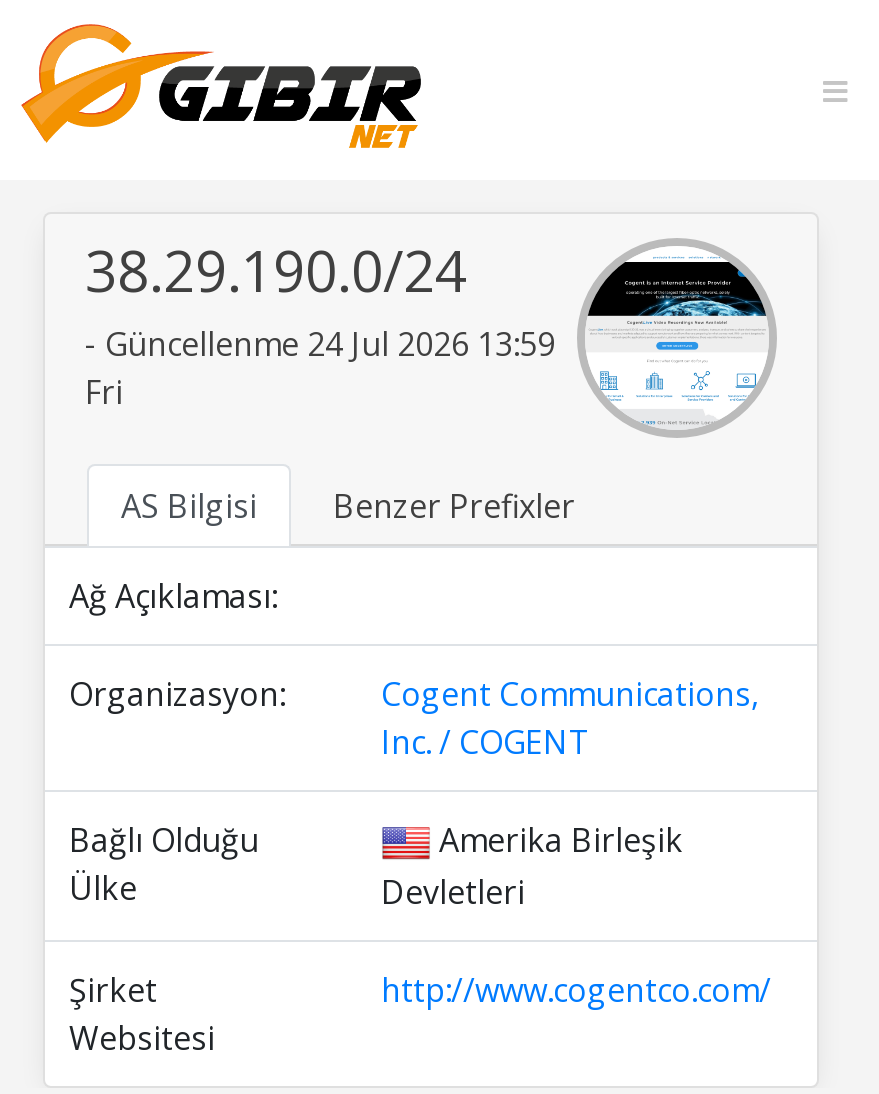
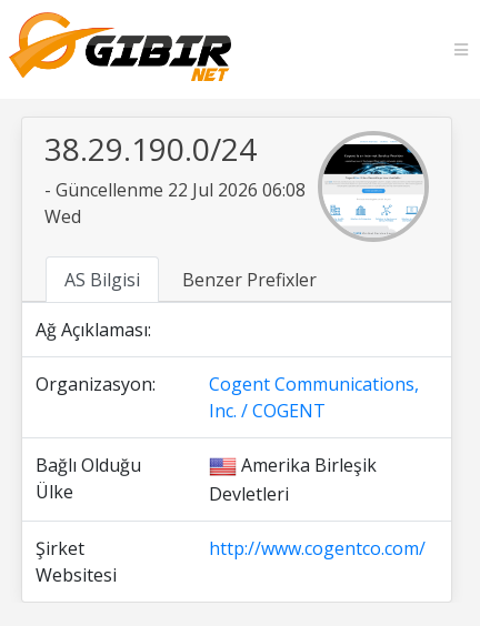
- - Güncellenme 24 Jul 2026 13:59
- Fri
+ - Güncellenme 22 Jul 2026 06:08
+ Wed
